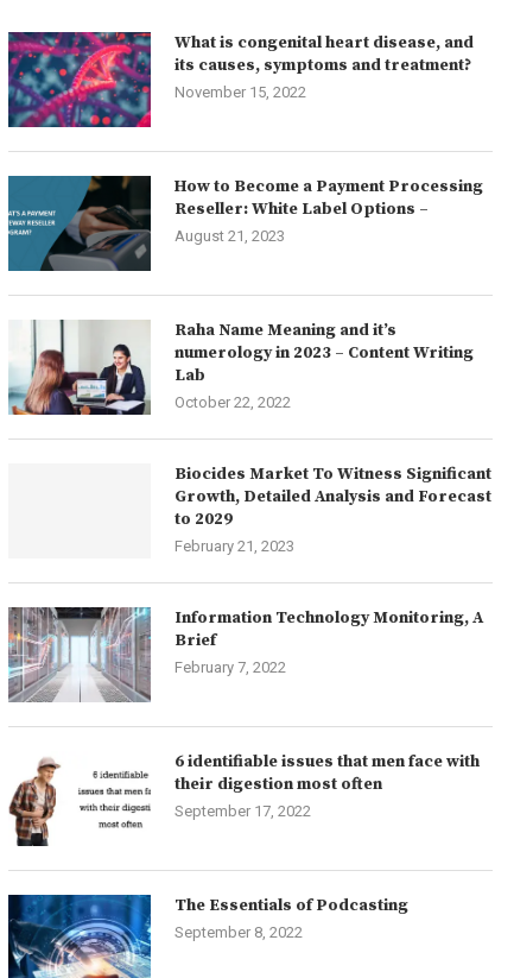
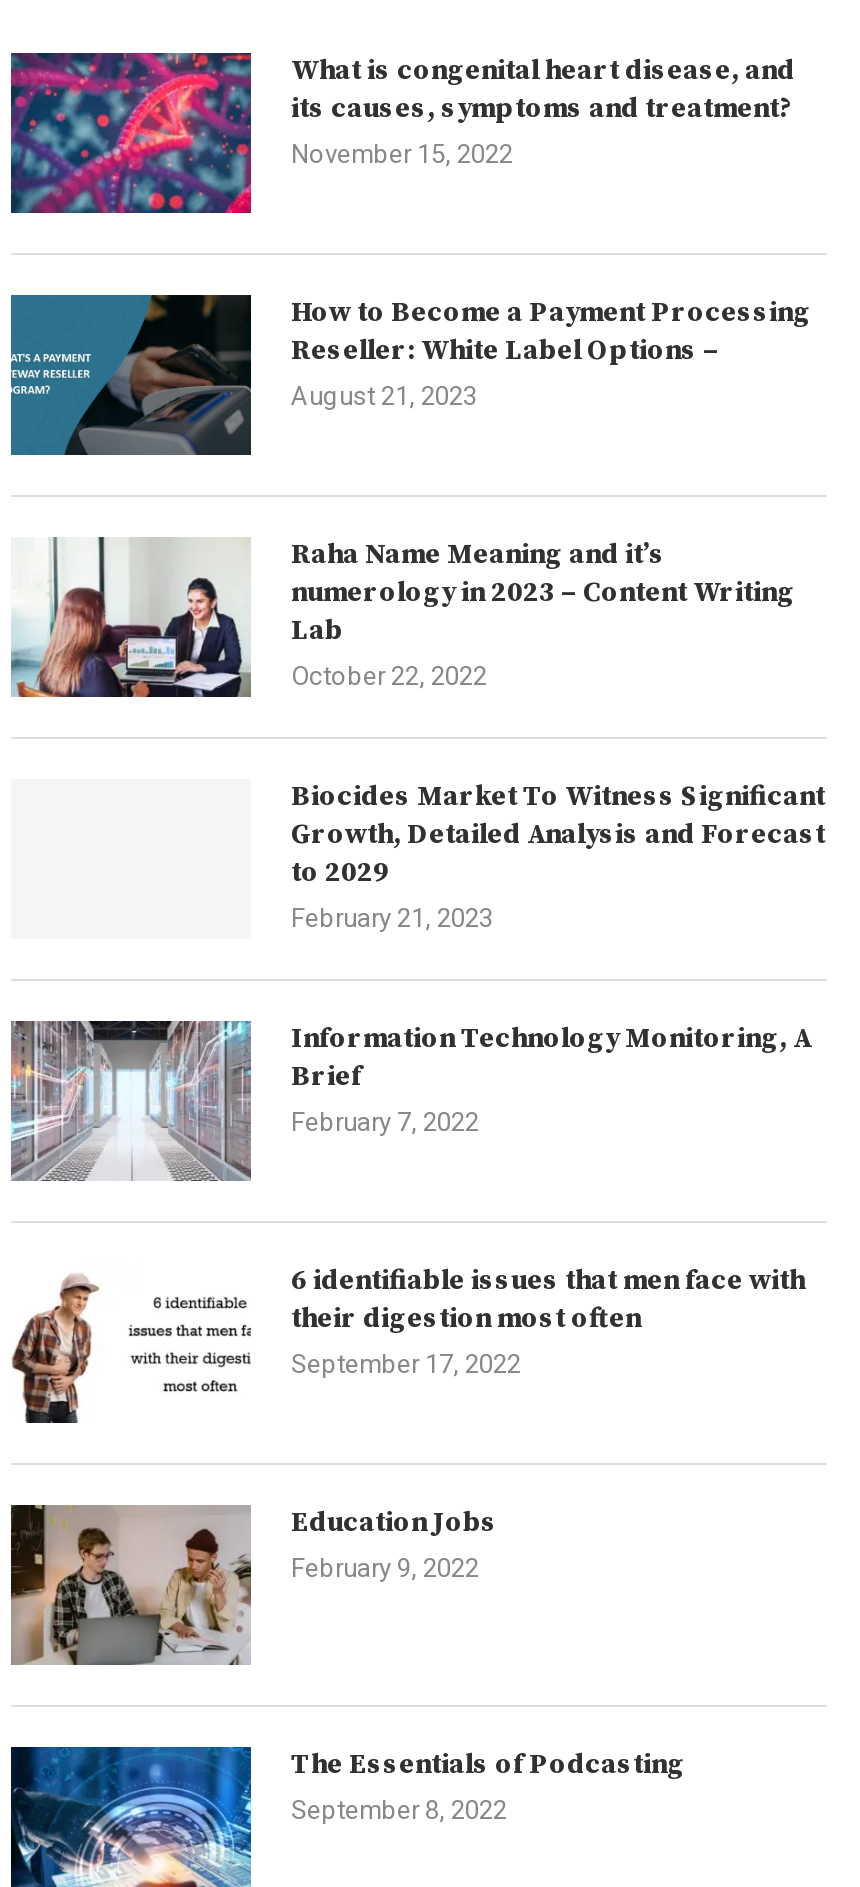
+ [image]
+ Education Jobs
+ February 9, 2022
